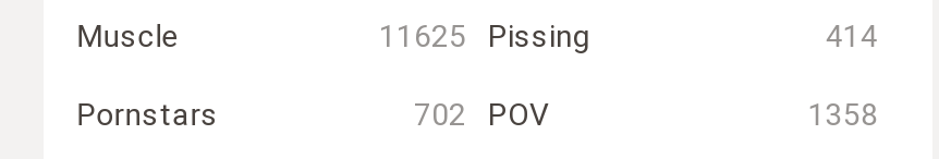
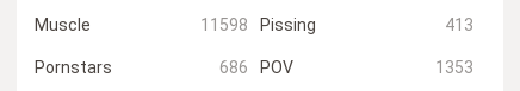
- 11625 Pissing
+ 11598 Pissing

- 414
+ 413

- 702 POV
+ 686 POV

- 1358
+ 1353
